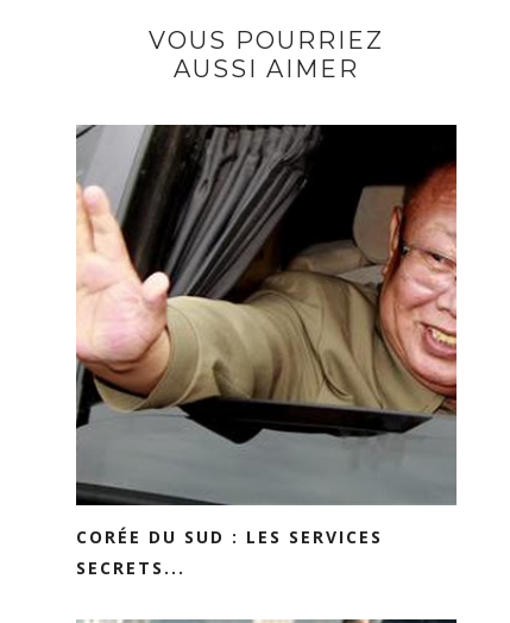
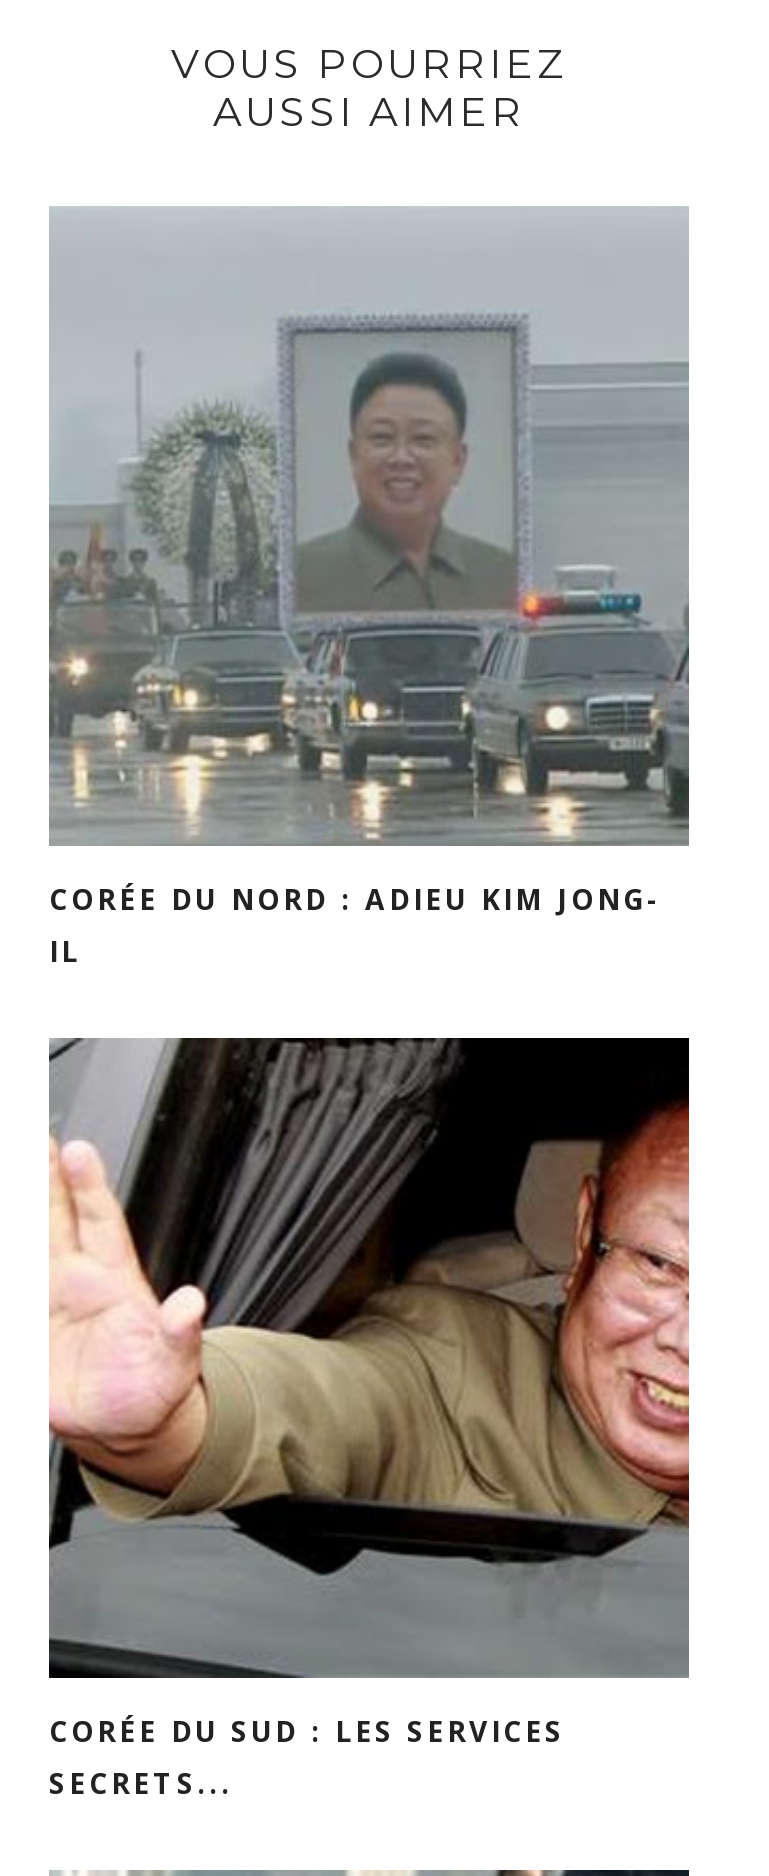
+ [image]
+ CORÉE DU NORD : ADIEU KIM JONG-
+ IL
